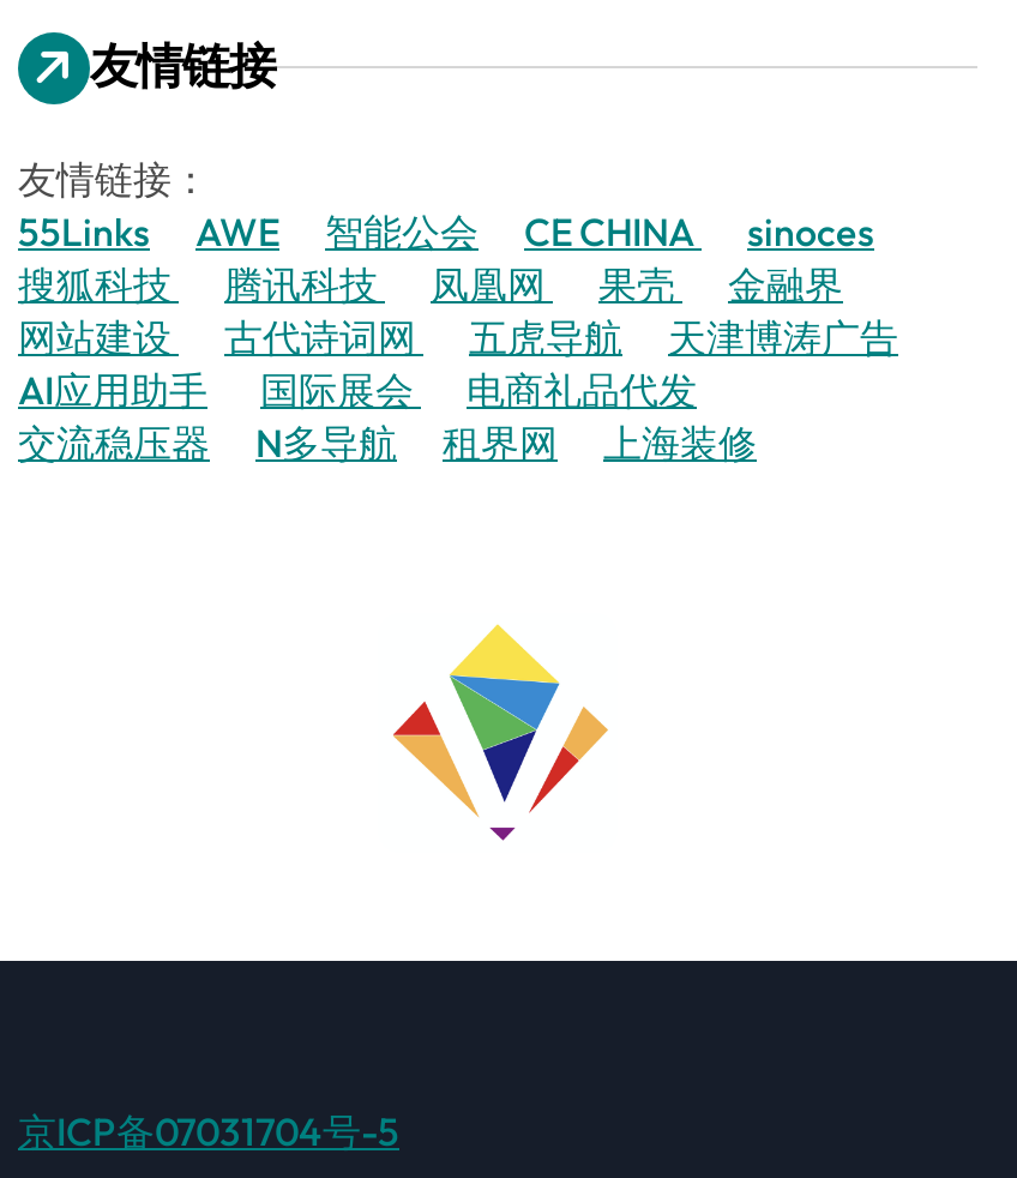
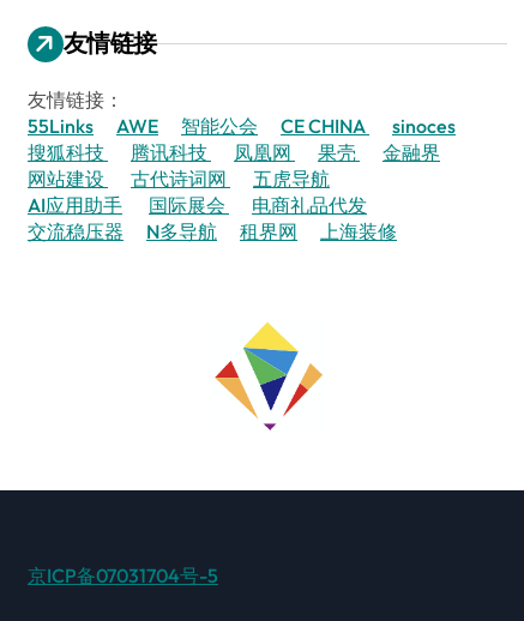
- 天津博涛广告
